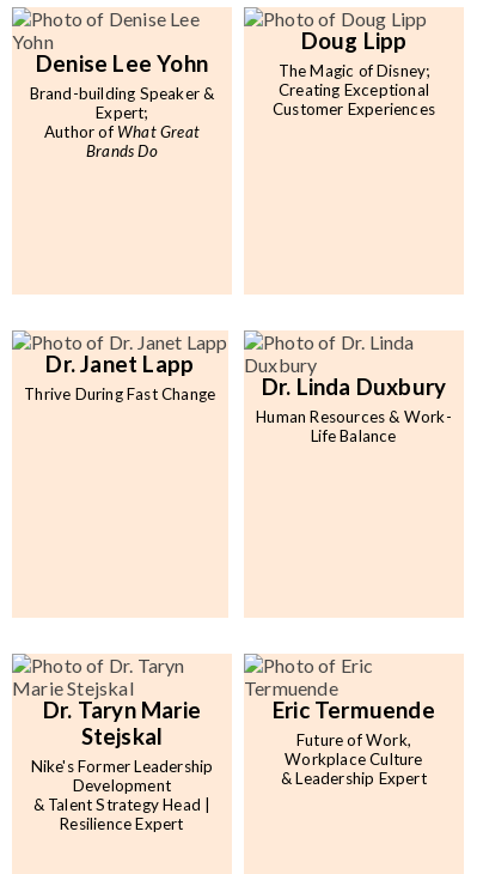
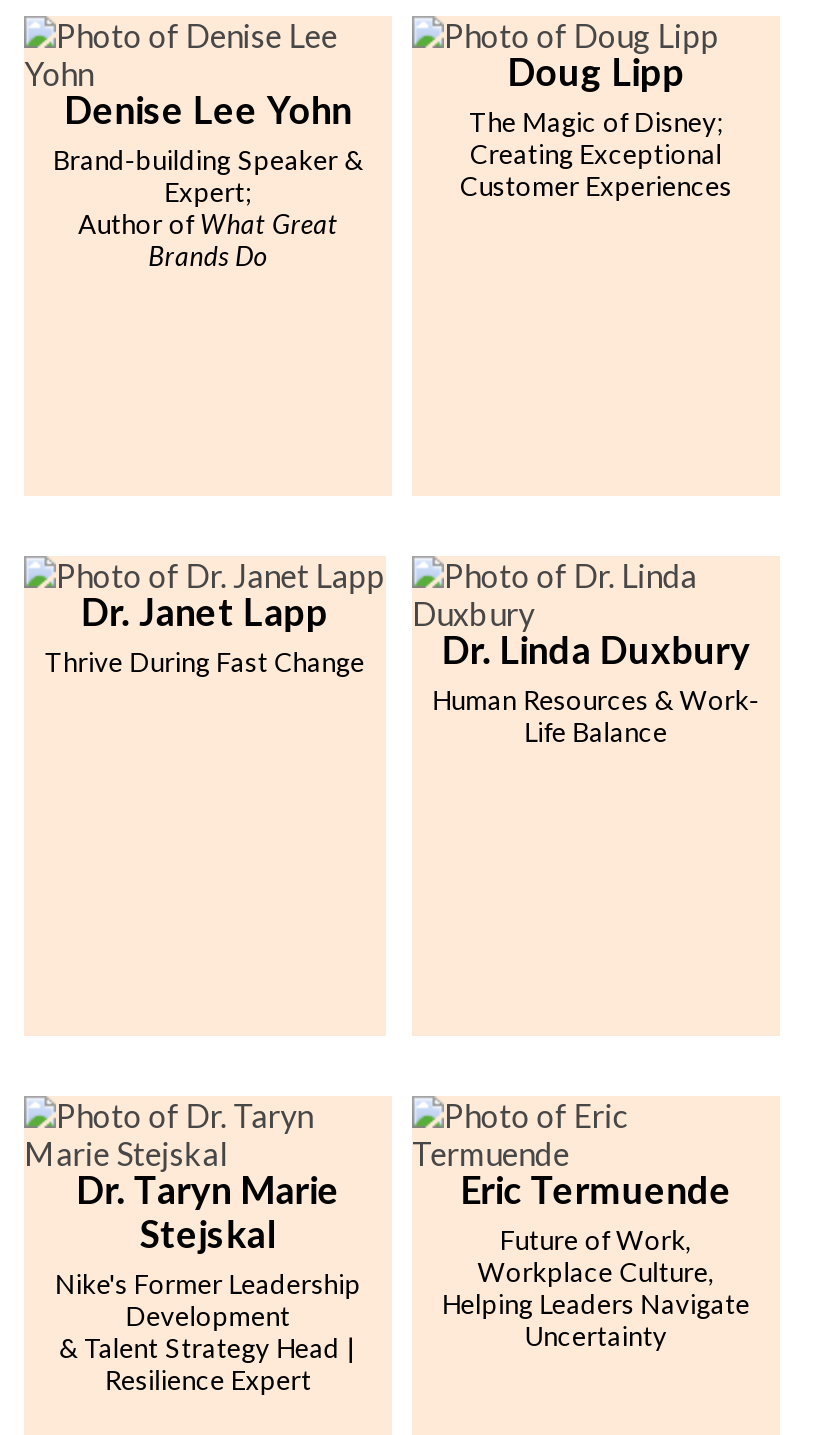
- Workplace Culture
- & Leadership Expert
+ Workplace Culture,
+ Helping Leaders Navigate
+ Uncertainty
